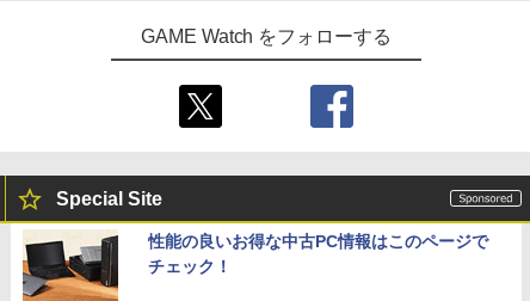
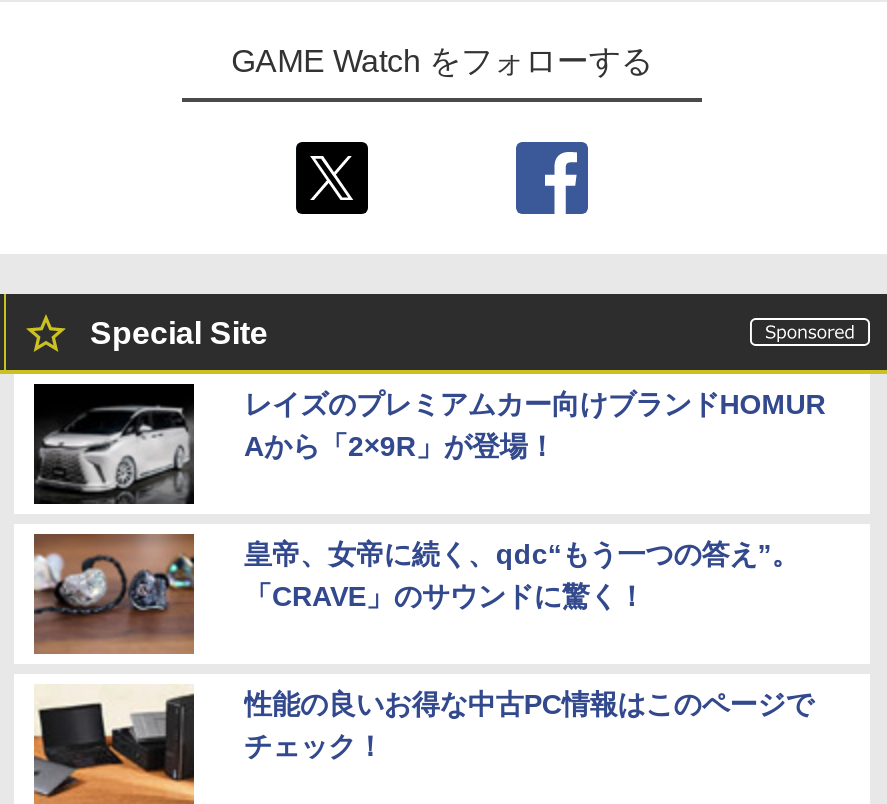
+ [image]
+ レイズのプレミアムカー向けブランドHOMUR
+ Aから「2×9R」が登場！
+ 皇帝、女帝に続く、qdc“もう一つの答え”。
+ 「CRAVE」のサウンドに驚く！

+ [image]
